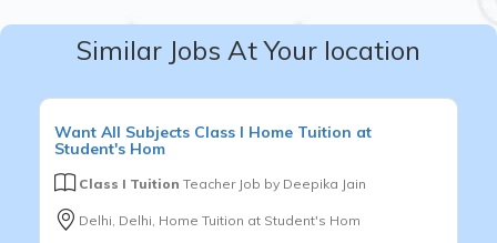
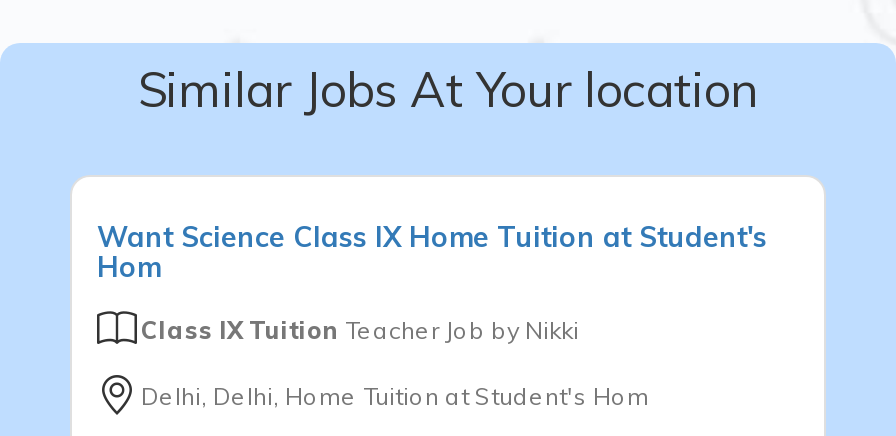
- Want All Subjects Class I Home Tuition at
- Student's Hom
+ Want Science Class IX Home Tuition at Student's
+ Hom

- Class I Tuition Teacher Job by Deepika Jain
+ Class IX Tuition Teacher Job by Nikki
